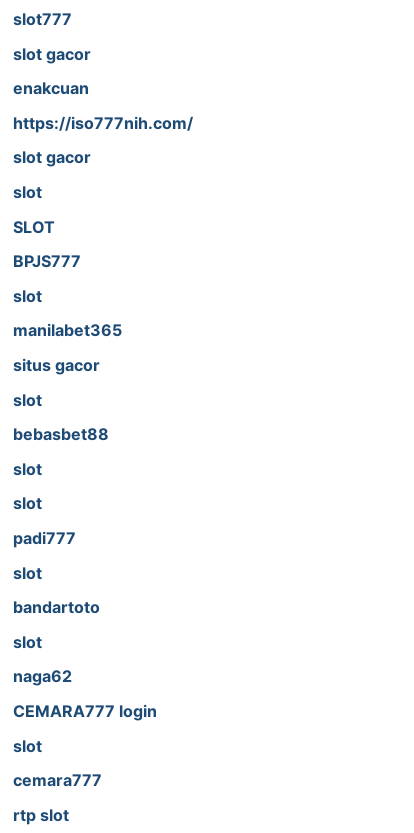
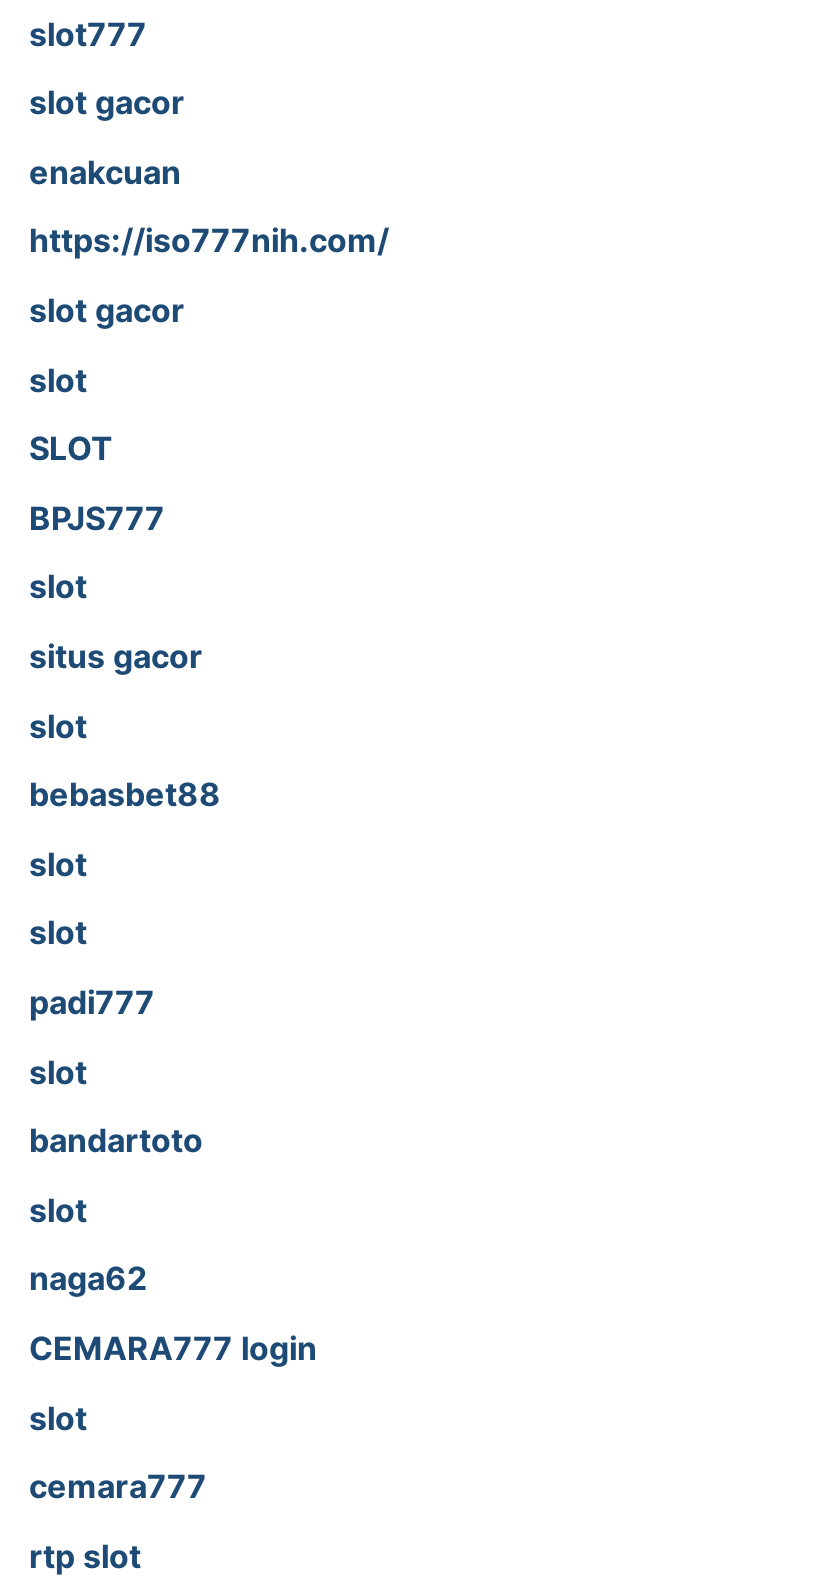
- manilabet365
